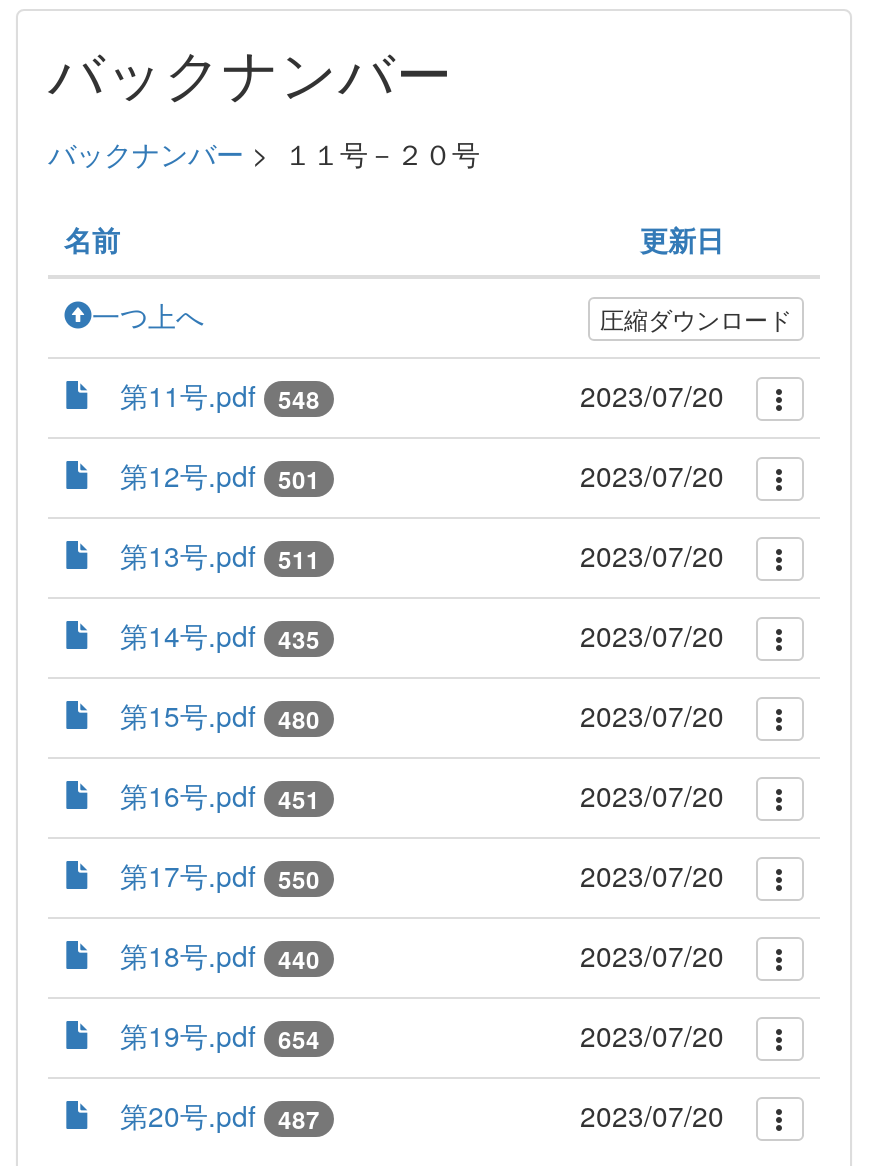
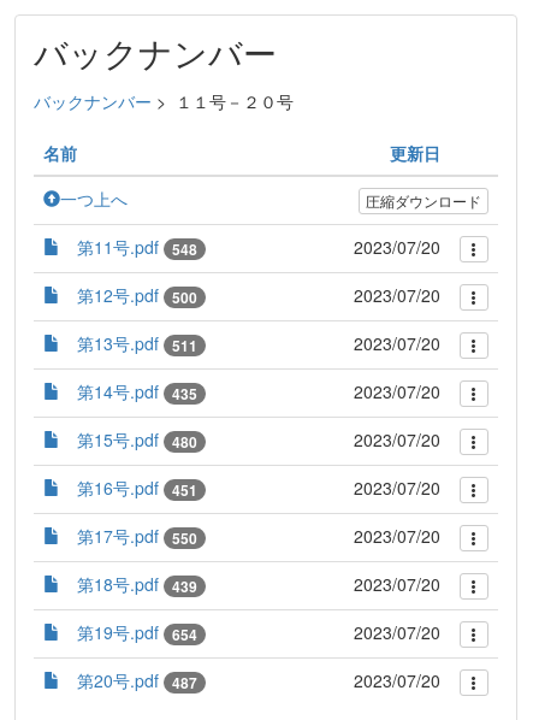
- 第12号.pdf 501
+ 第12号.pdf 500

- 第18号.pdf 440
+ 第18号.pdf 439
